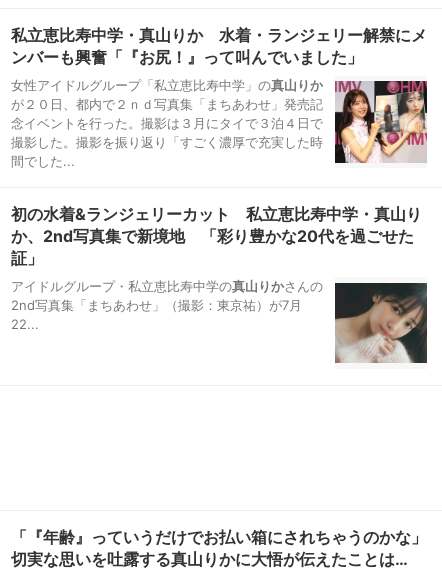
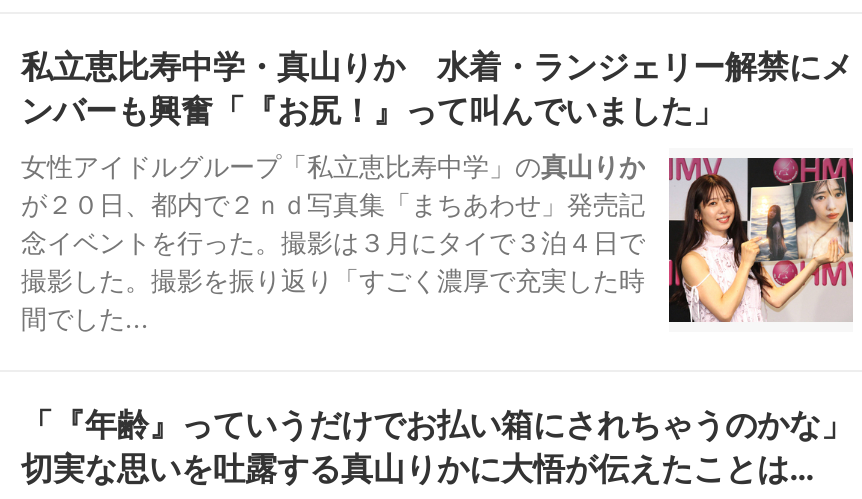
- [image]
- 初の水着&ランジェリーカット 私立恵比寿中学・真山り
- か、2nd写真集で新境地 「彩り豊かな20代を過ごせた
- 証」
- アイドルグループ・私立恵比寿中学の真山りかさんの
- 2nd写真集「まちあわせ」（撮影：東京祐）が7月
- 22...
